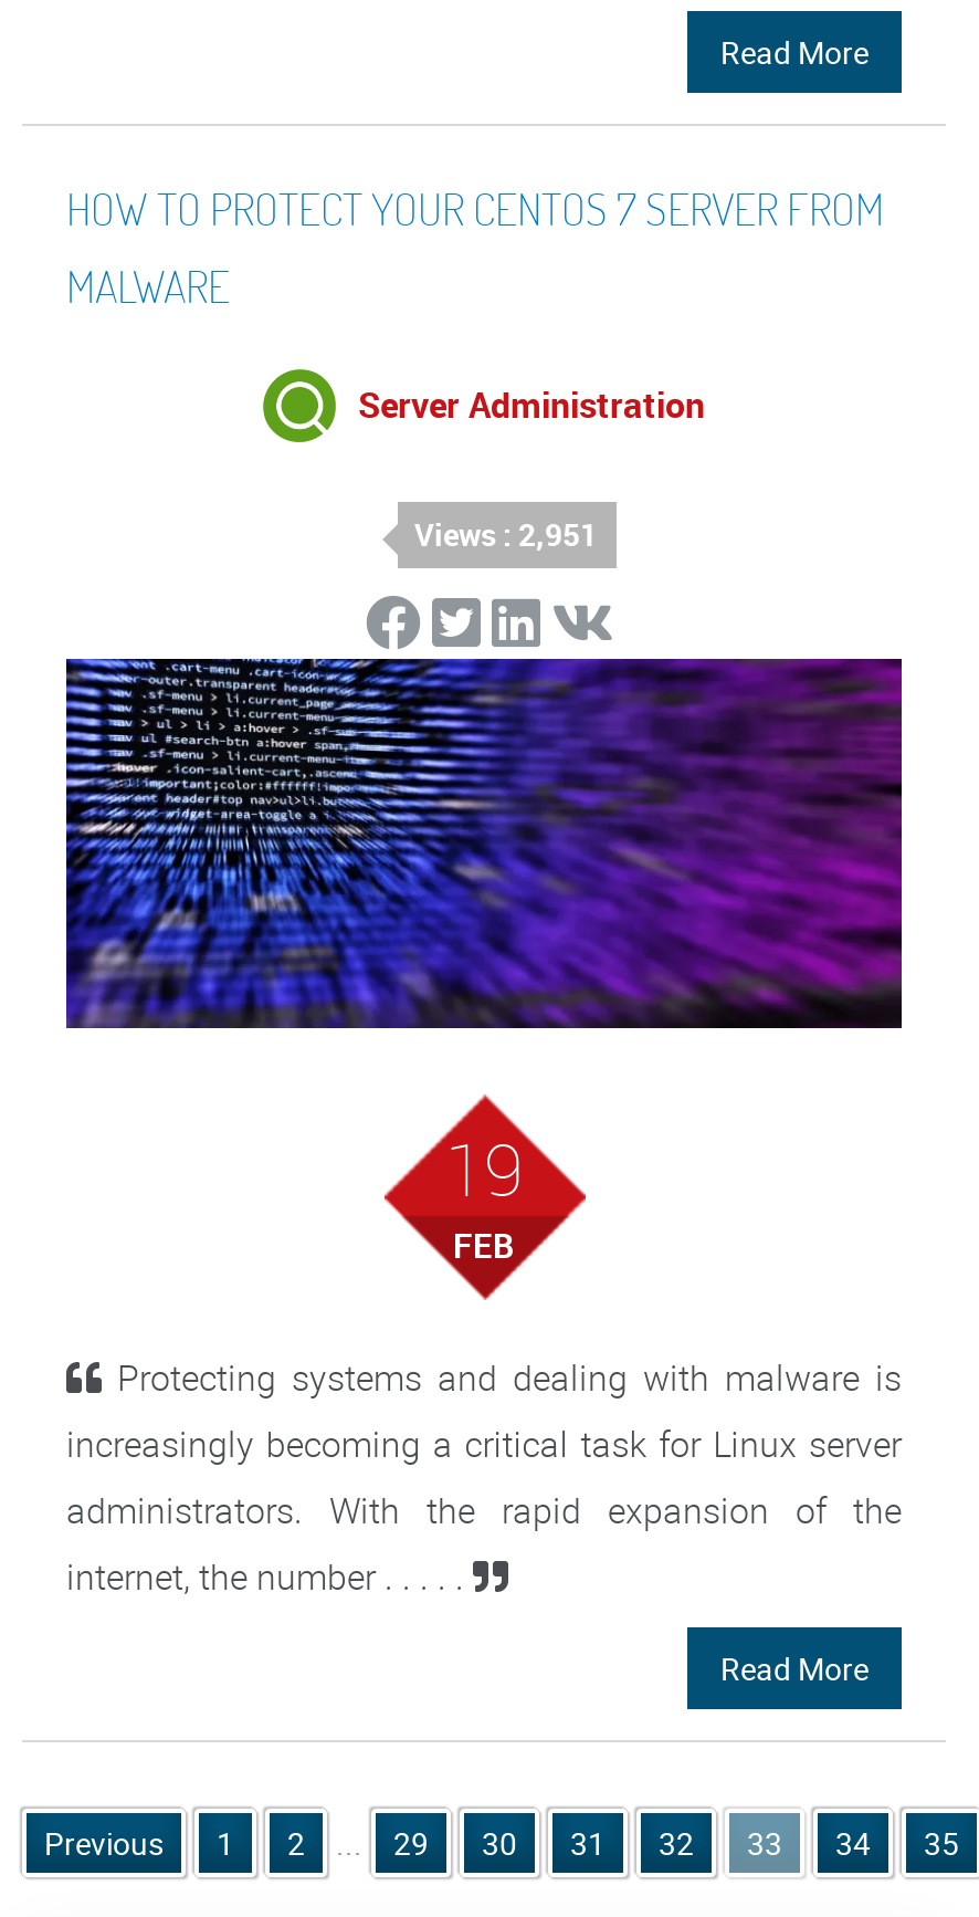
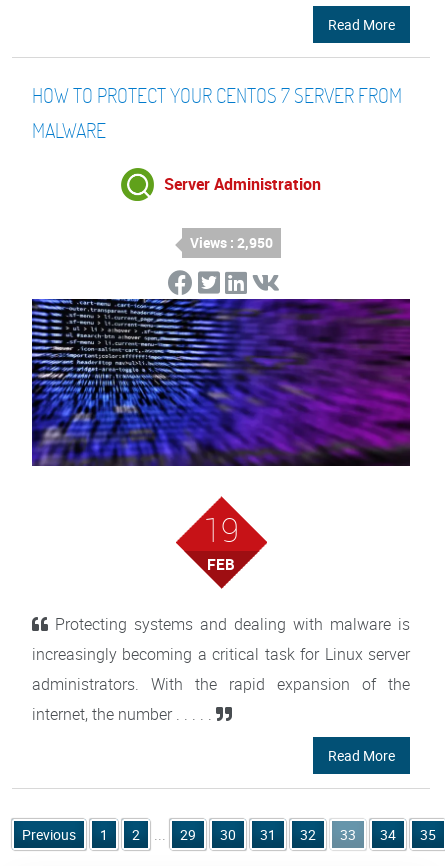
- Views : 2,951
+ Views : 2,950
